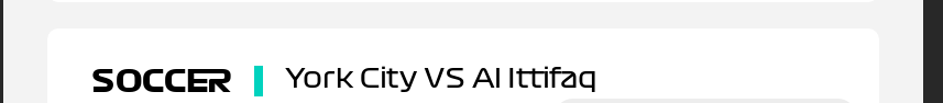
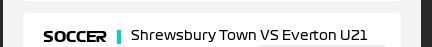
- York City VS Al Ittifaq
+ Shrewsbury Town VS Everton U21
